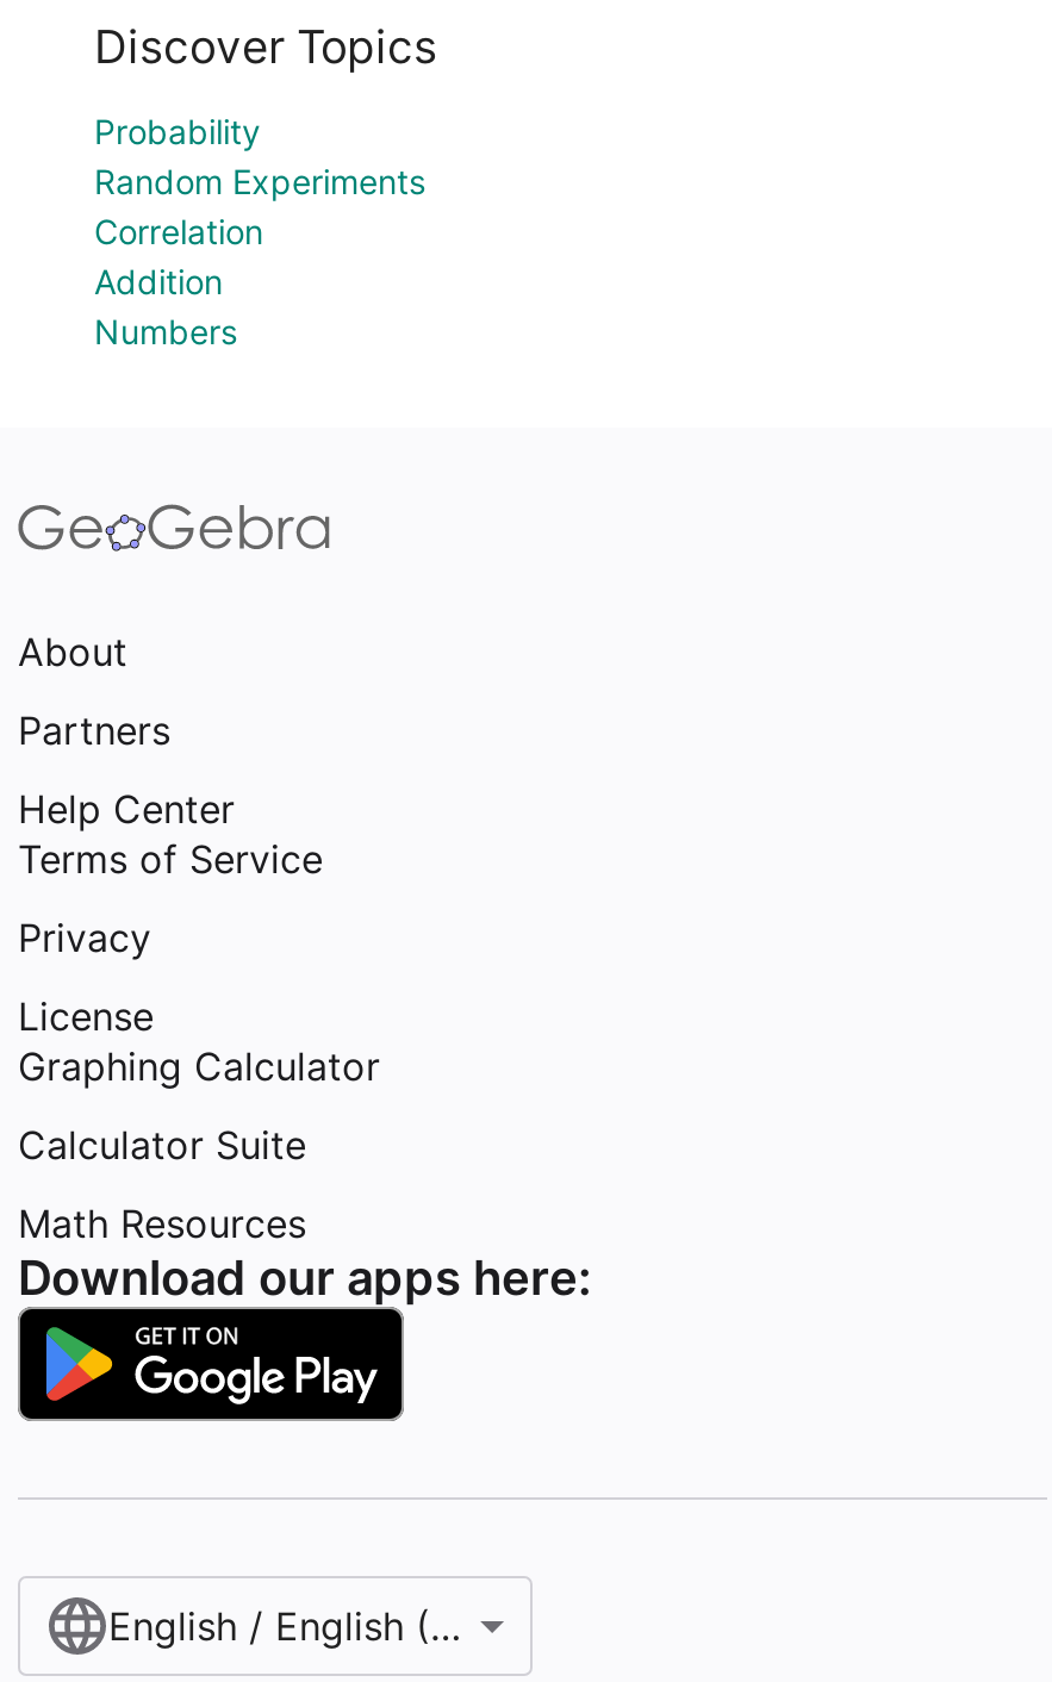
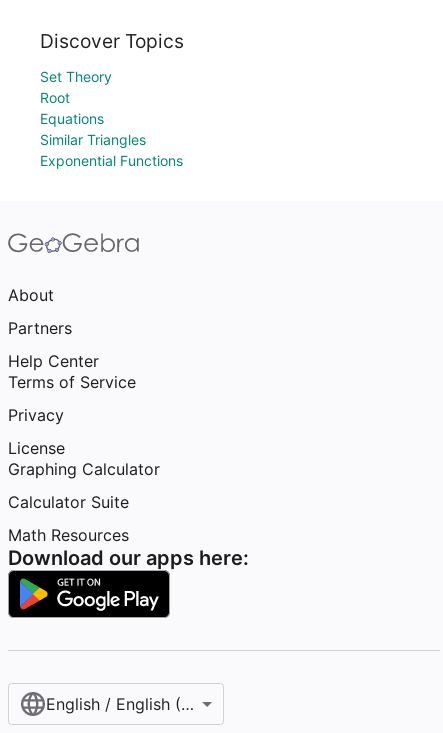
- Probability
- Random Experiments
- Correlation
- Addition
- Numbers
+ Set Theory
+ Root
+ Equations
+ Similar Triangles
+ Exponential Functions
